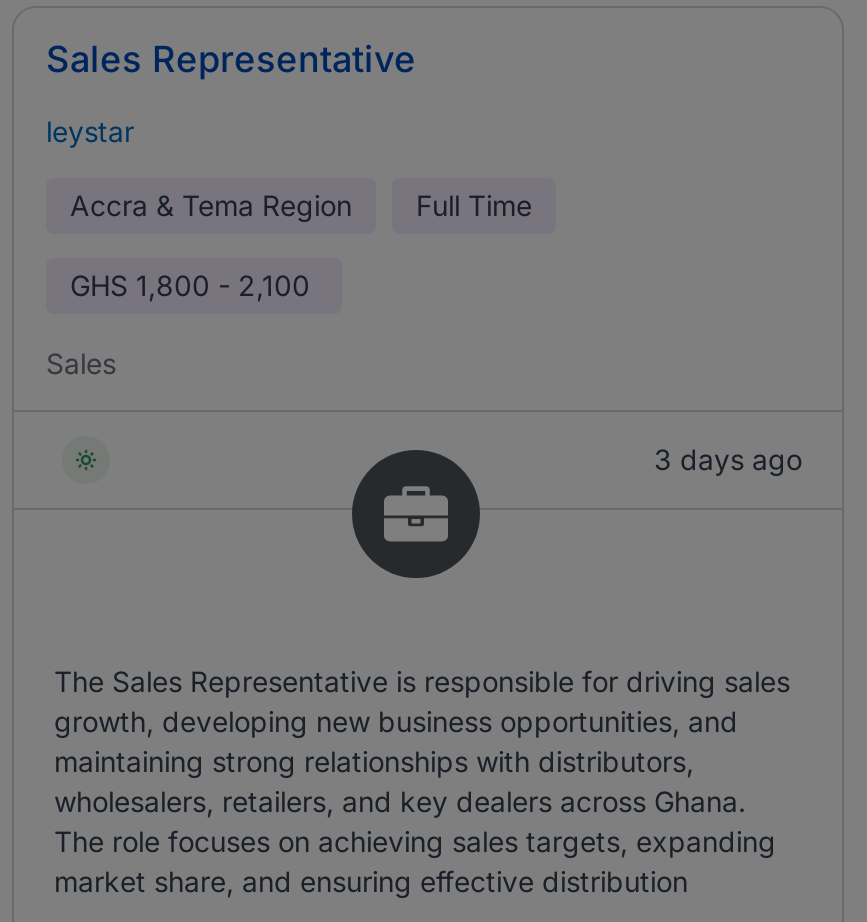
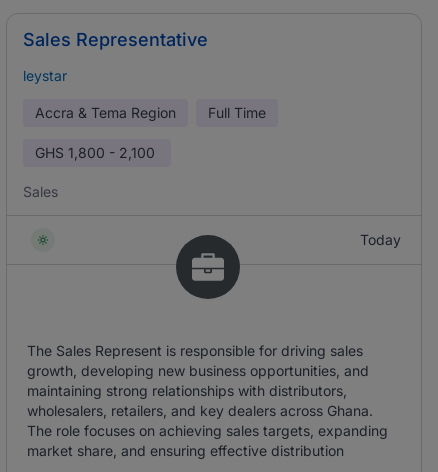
- 3 days ago
+ Today

- The Sales Representative is responsible for driving sales
+ The Sales Represent is responsible for driving sales
